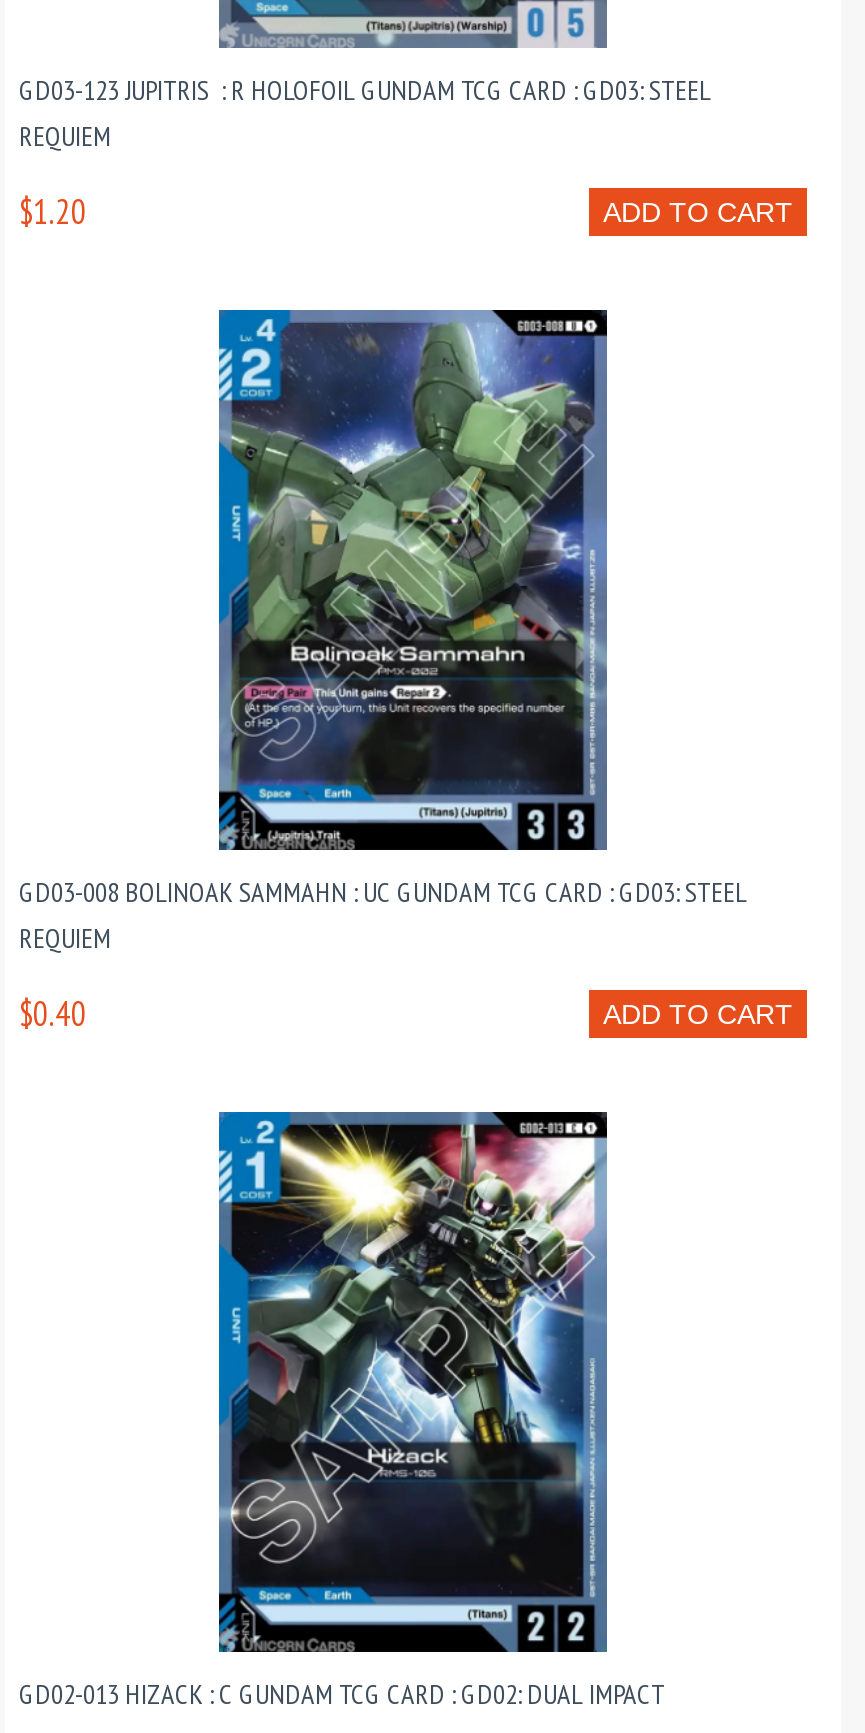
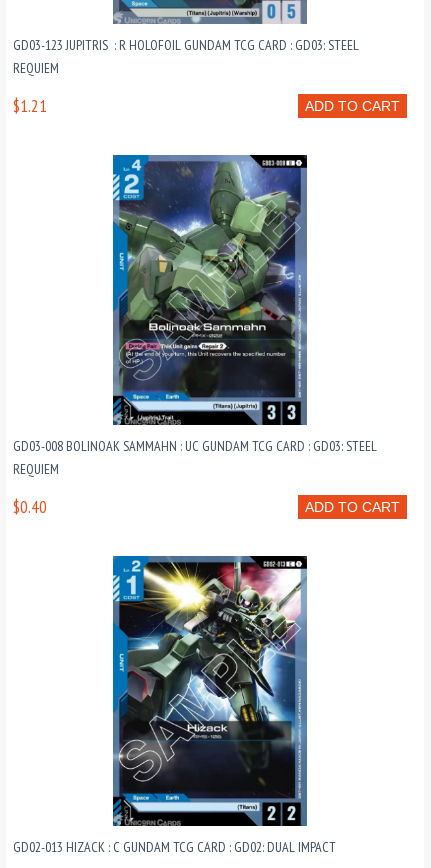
- $1.20
+ $1.21
